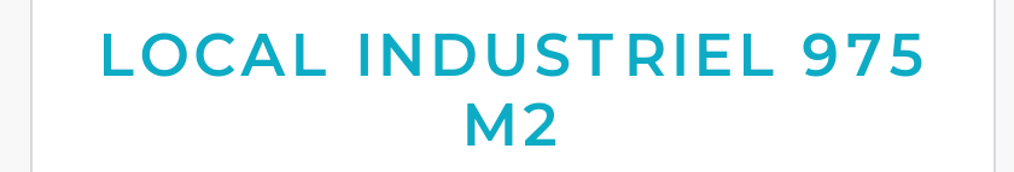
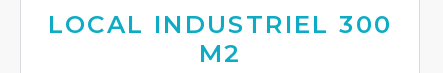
- LOCAL INDUSTRIEL 975
+ LOCAL INDUSTRIEL 300
